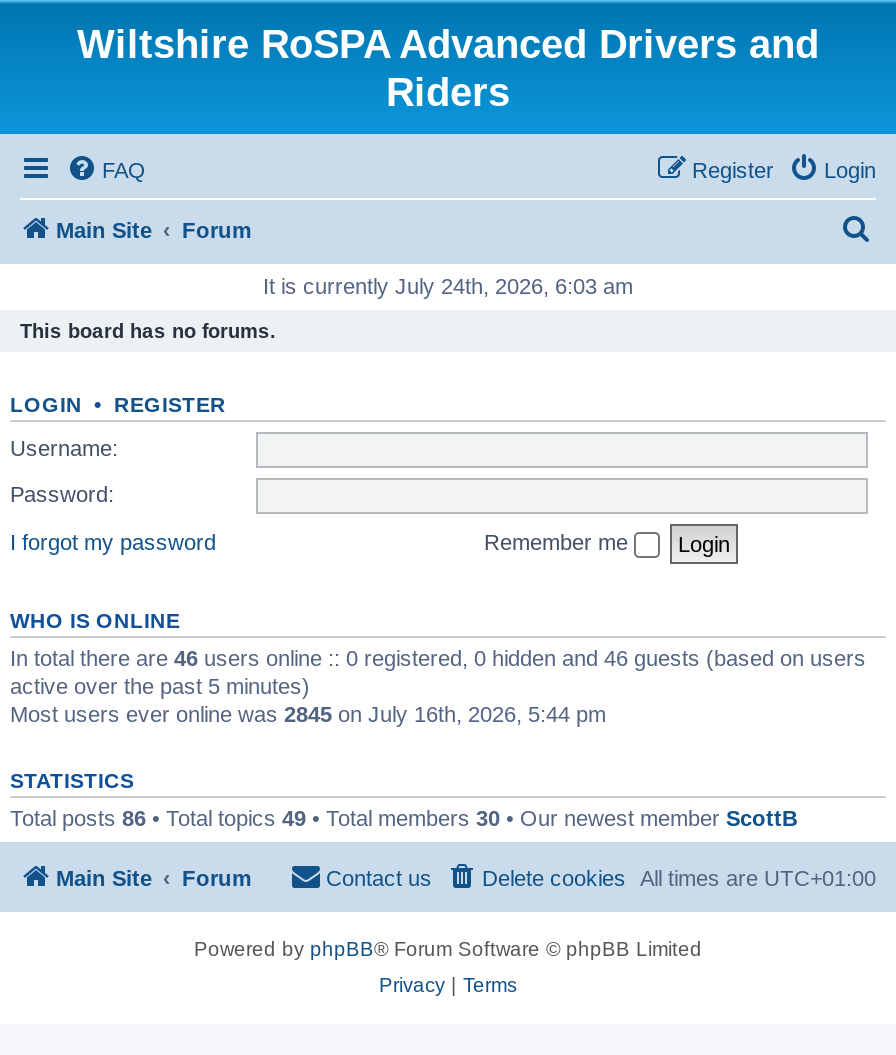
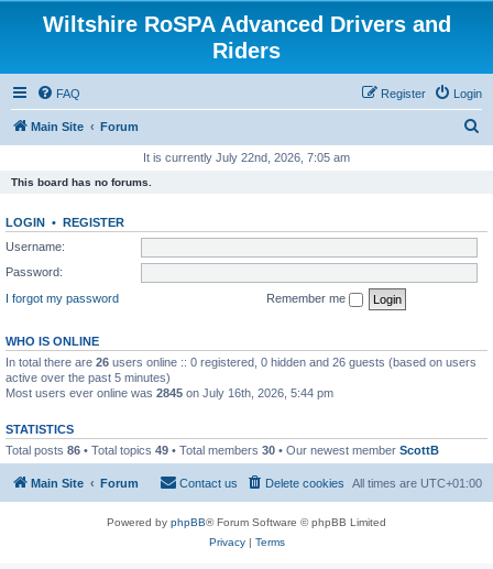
- It is currently July 24th, 2026, 6:03 am
+ It is currently July 22nd, 2026, 7:05 am

- In total there are 46 users online :: 0 registered, 0 hidden and 46 guests (based on users
+ In total there are 26 users online :: 0 registered, 0 hidden and 26 guests (based on users
